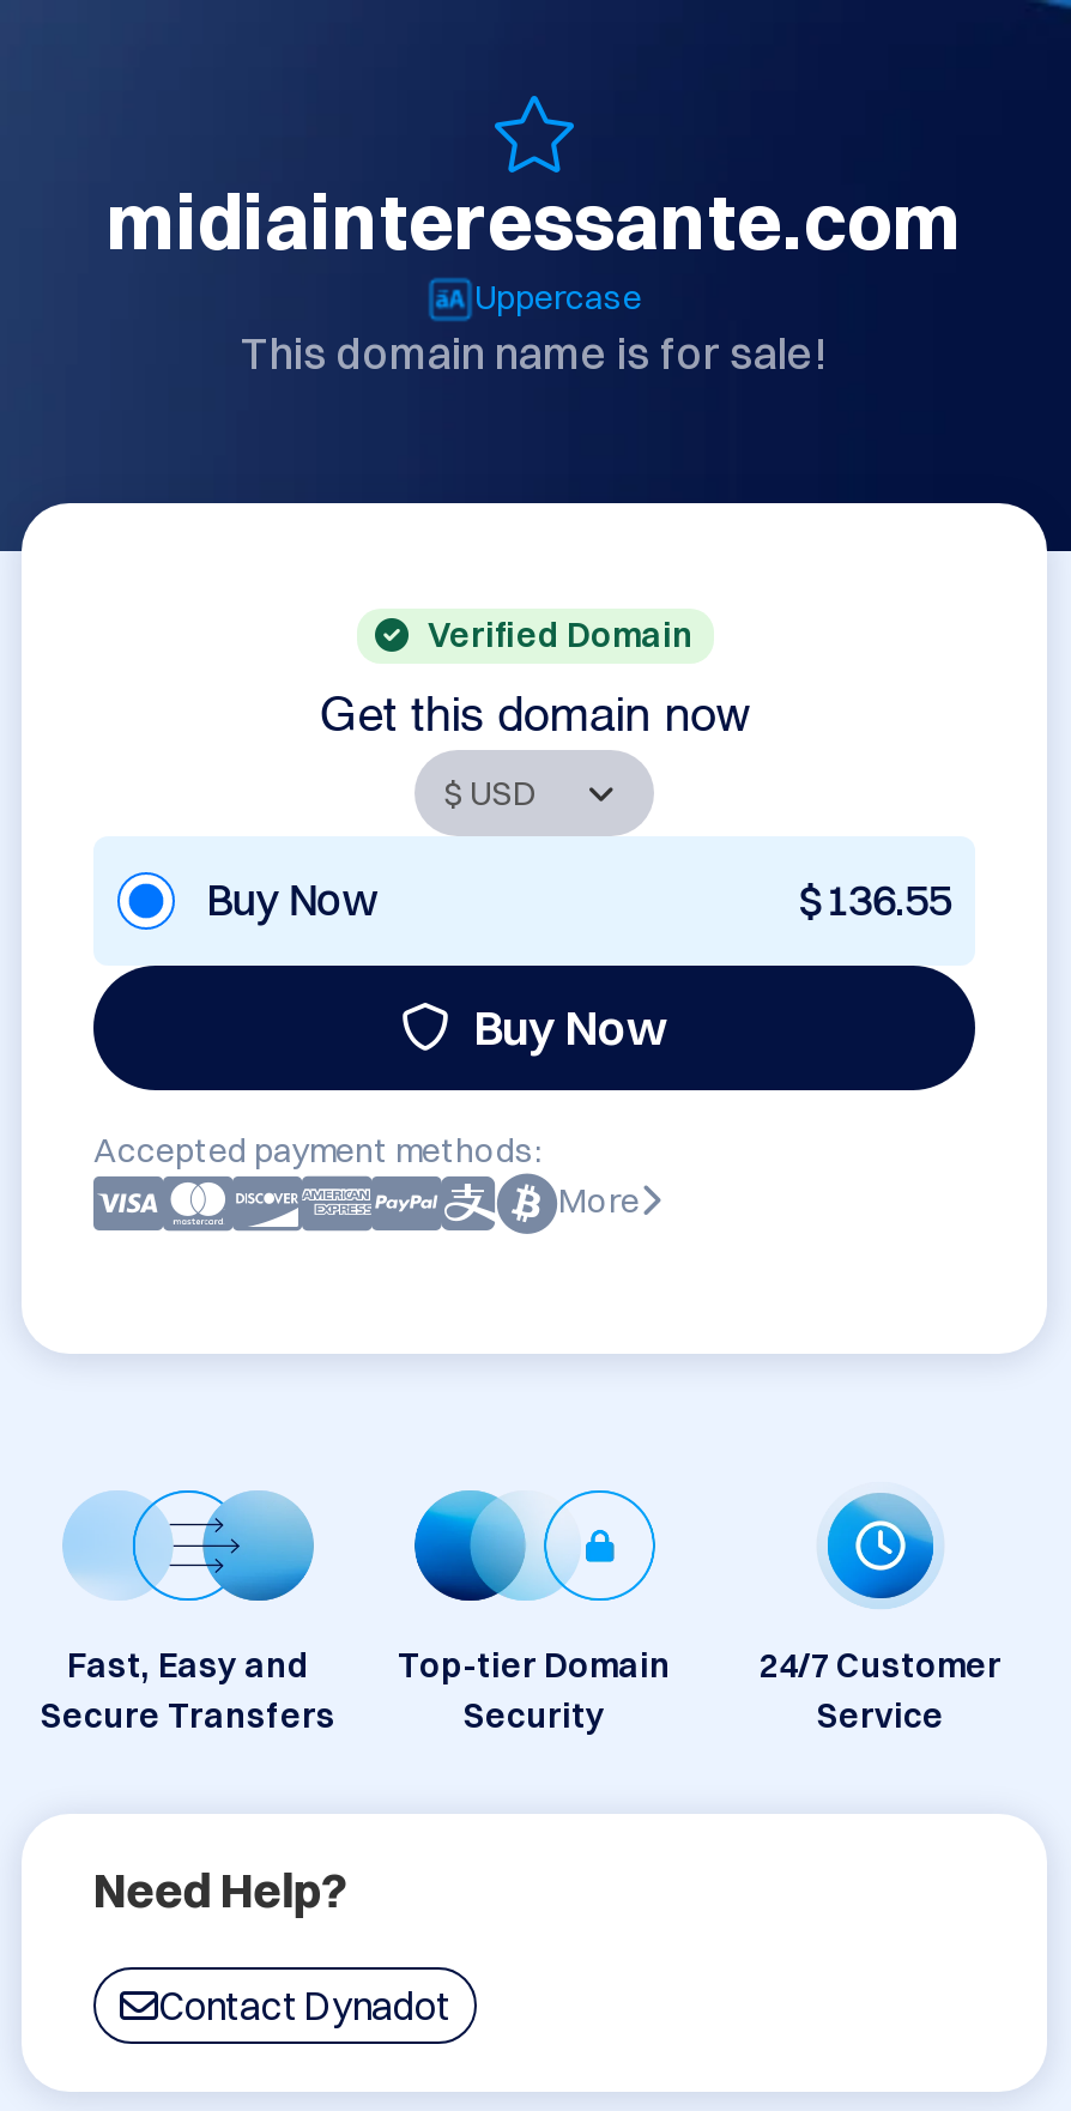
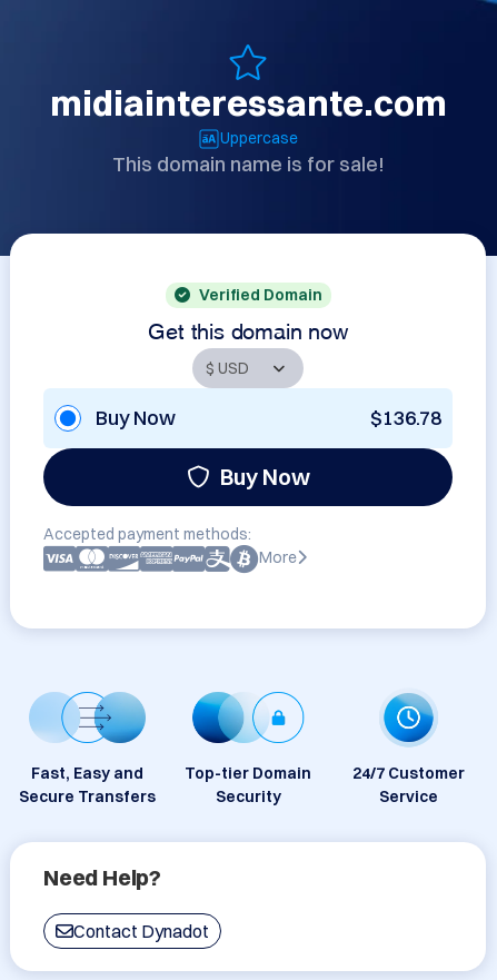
- $136.55
+ $136.78
